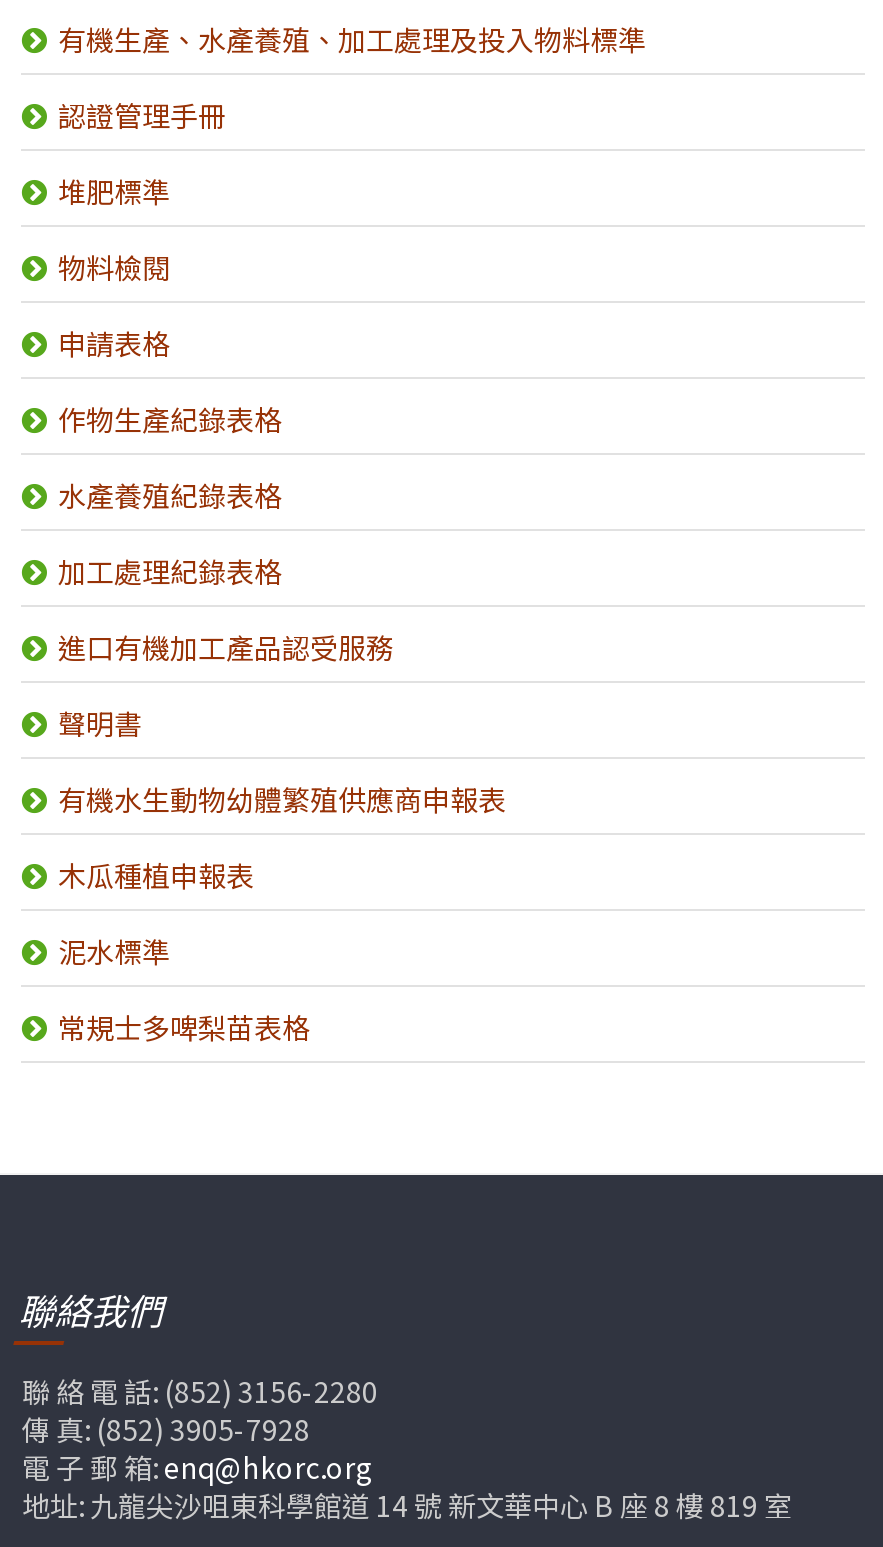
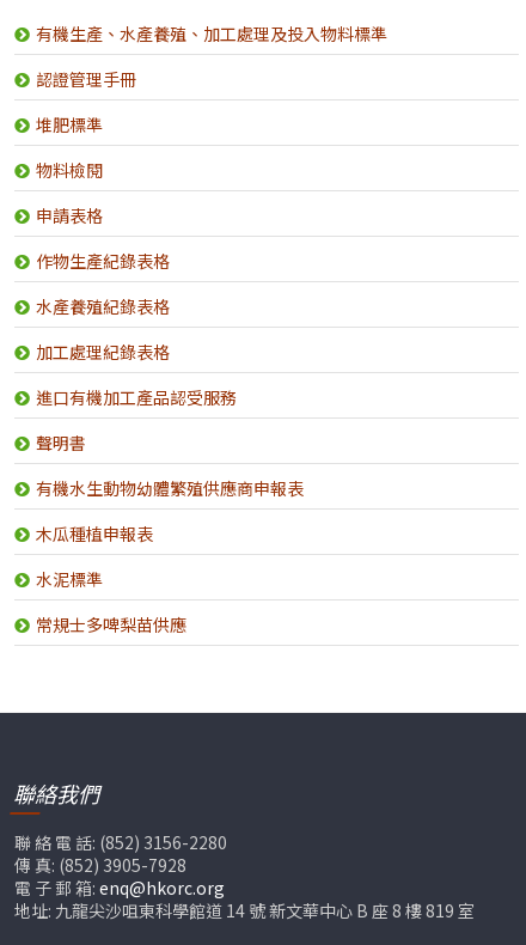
- 泥水標準
+ 水泥標準

- 常規士多啤梨苗表格
+ 常規士多啤梨苗供應
